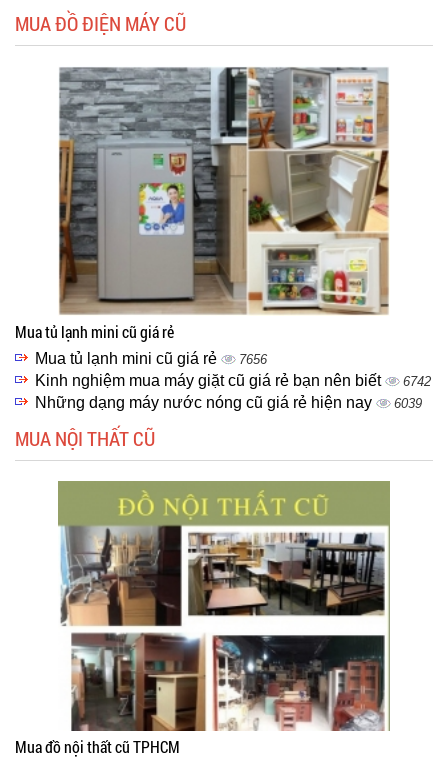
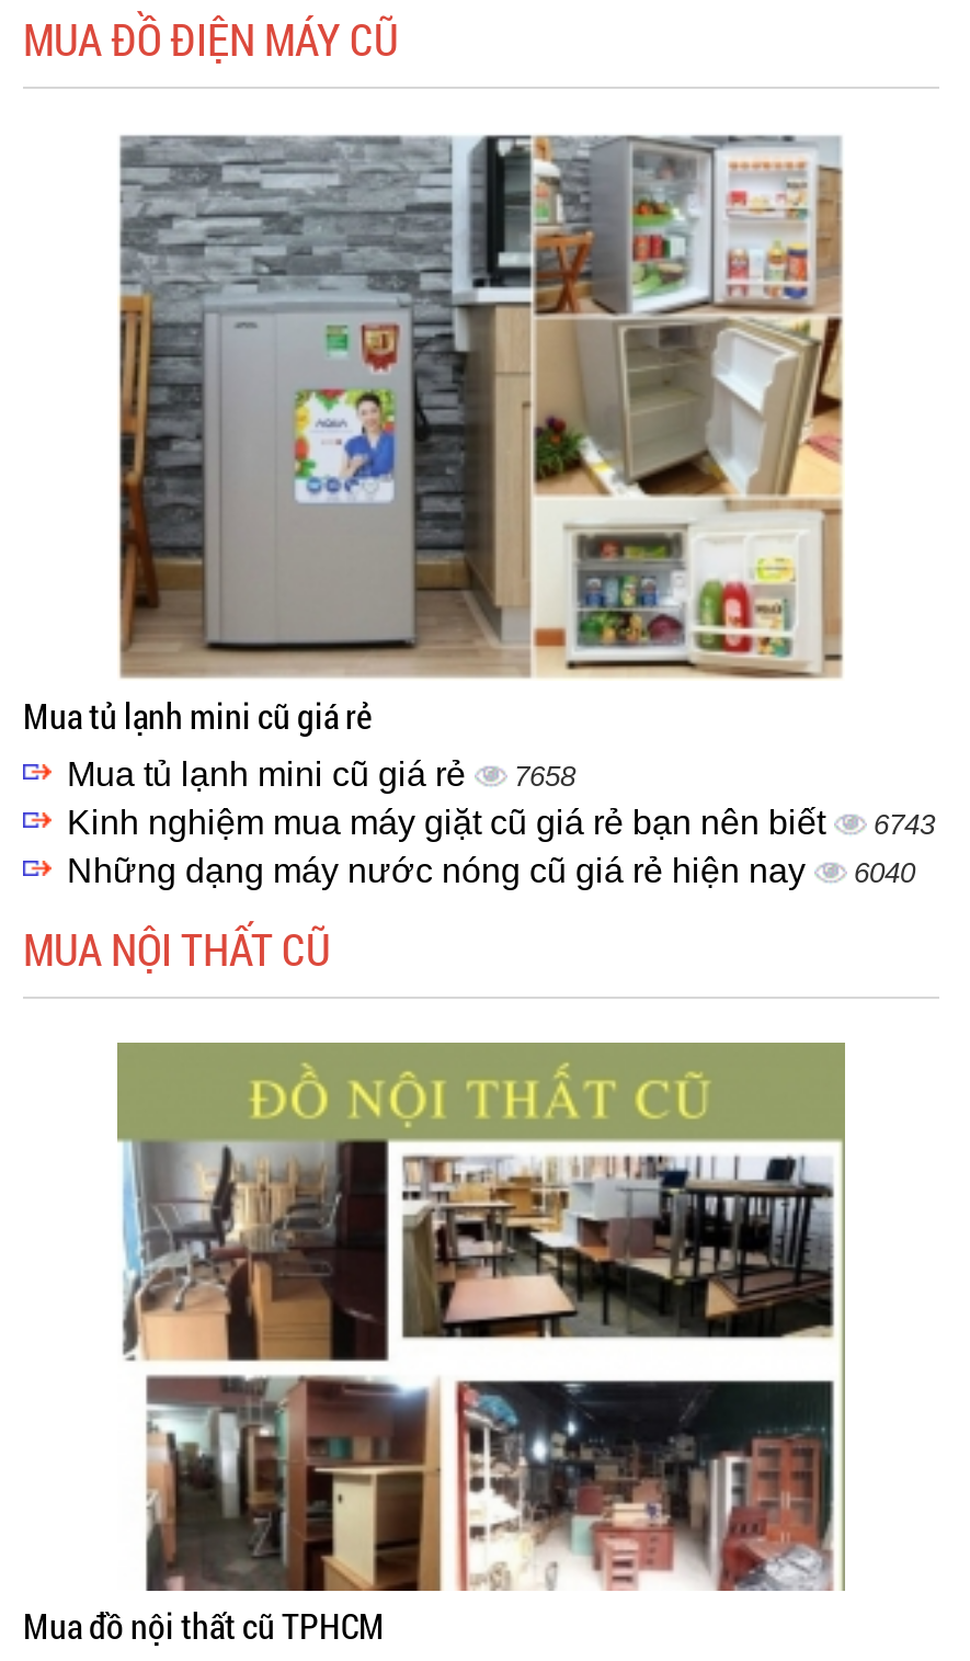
- Mua tủ lạnh mini cũ giá rẻ 7656
+ Mua tủ lạnh mini cũ giá rẻ 7658

- Kinh nghiệm mua máy giặt cũ giá rẻ bạn nên biết 6742
+ Kinh nghiệm mua máy giặt cũ giá rẻ bạn nên biết 6743

- Những dạng máy nước nóng cũ giá rẻ hiện nay 6039
+ Những dạng máy nước nóng cũ giá rẻ hiện nay 6040
